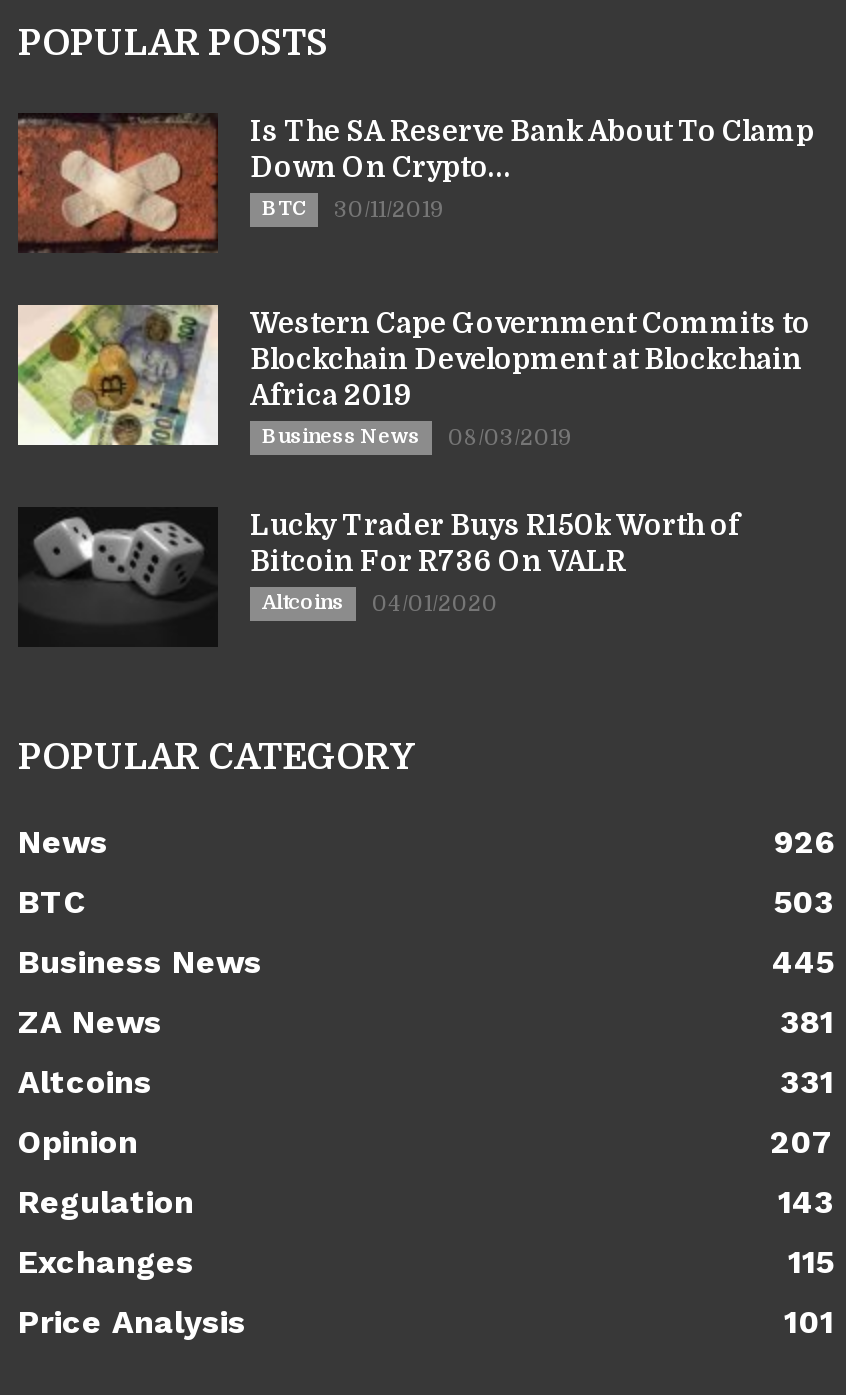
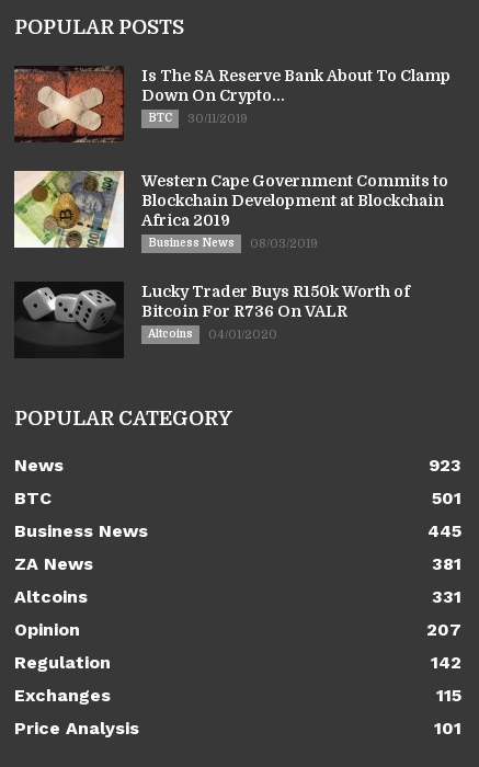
- 926
+ 923

- 503
+ 501

- 143
+ 142
